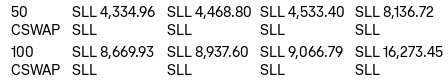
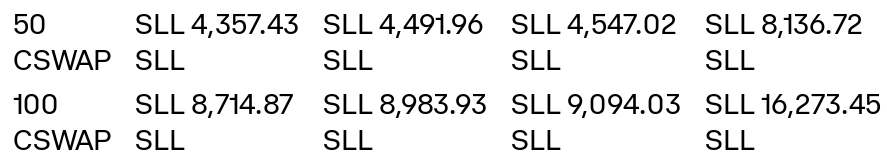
- SLL 4,334.96
+ SLL 4,357.43

- SLL 4,468.80
+ SLL 4,491.96

- SLL 4,533.40
+ SLL 4,547.02

- SLL 8,669.93
+ SLL 8,714.87

- SLL 8,937.60
+ SLL 8,983.93

- SLL 9,066.79
+ SLL 9,094.03
